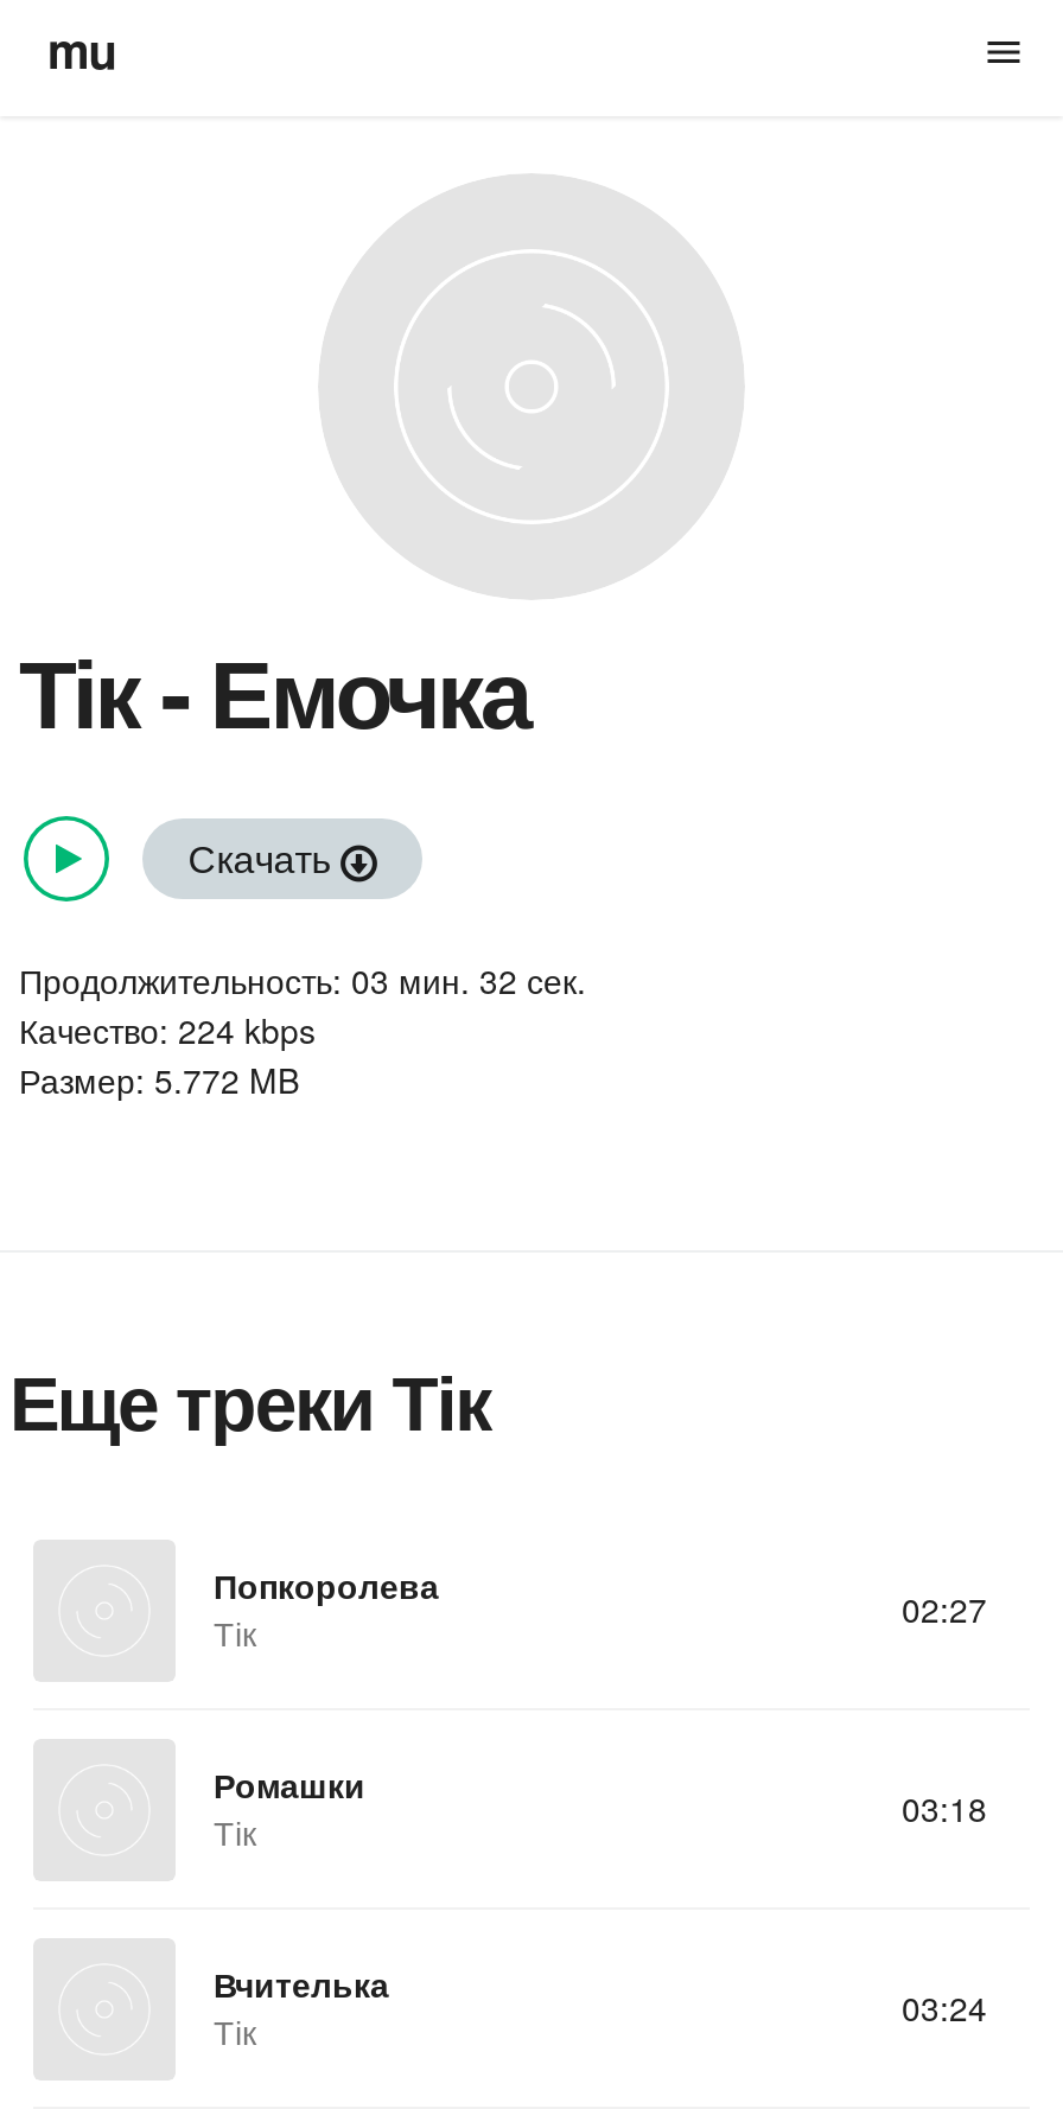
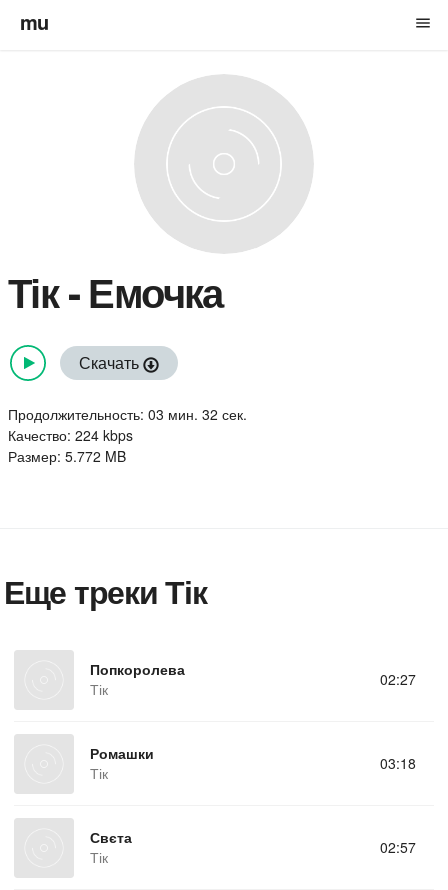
- 03:24
- Вчителька
+ 02:57
+ Свєта
